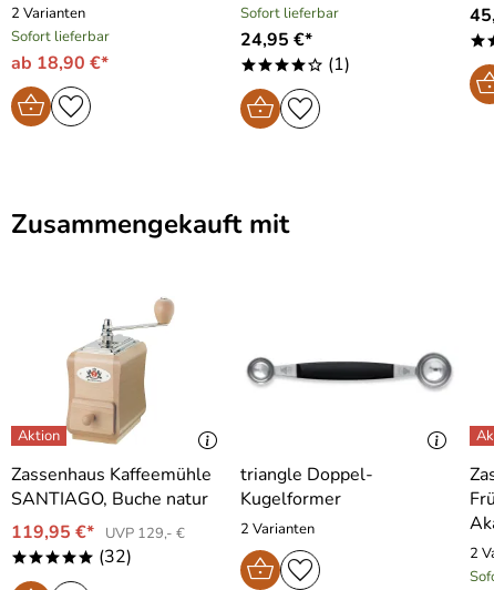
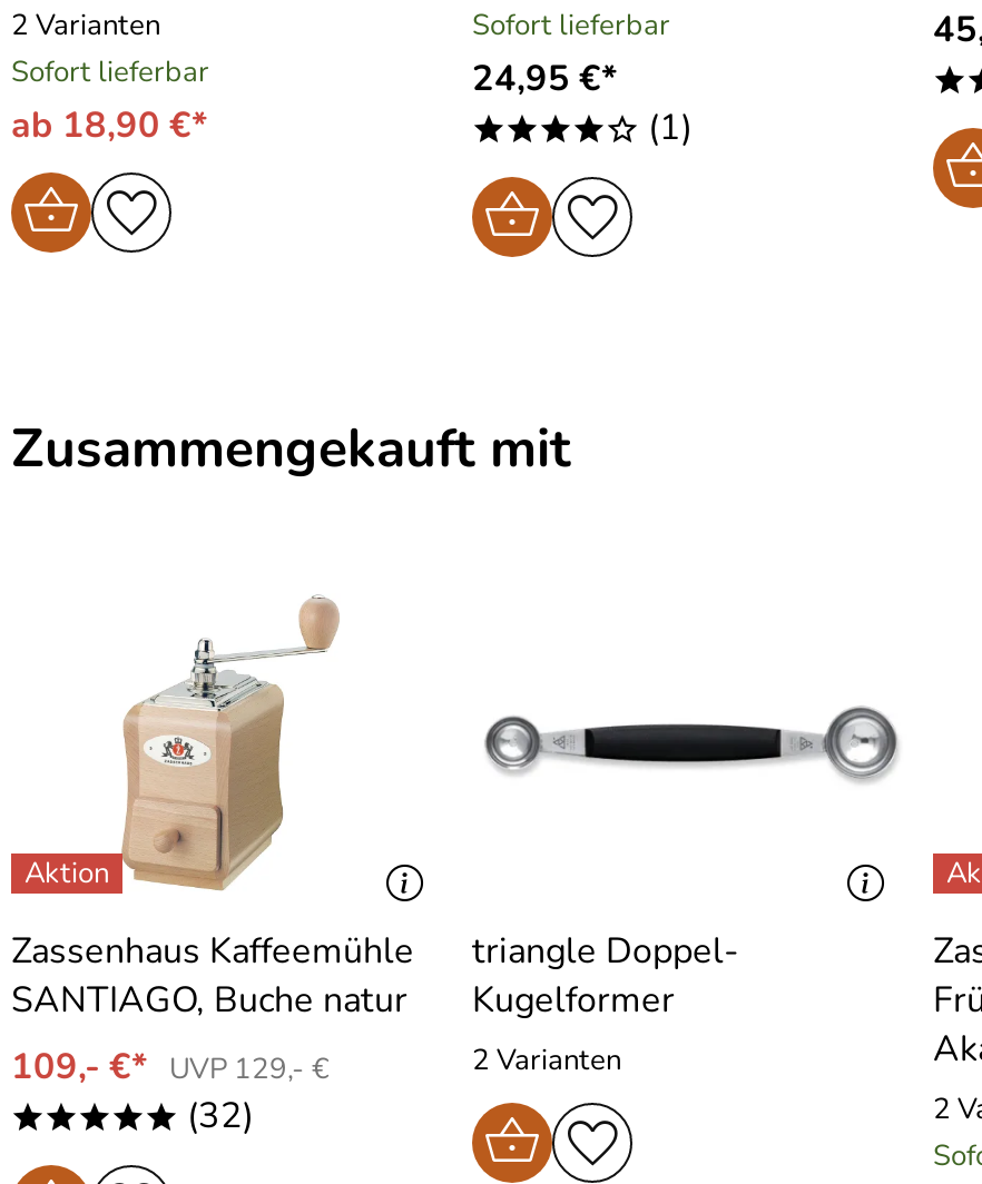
- 119,95 €* UVP 129,- €
+ 109,- €* UVP 129,- €
